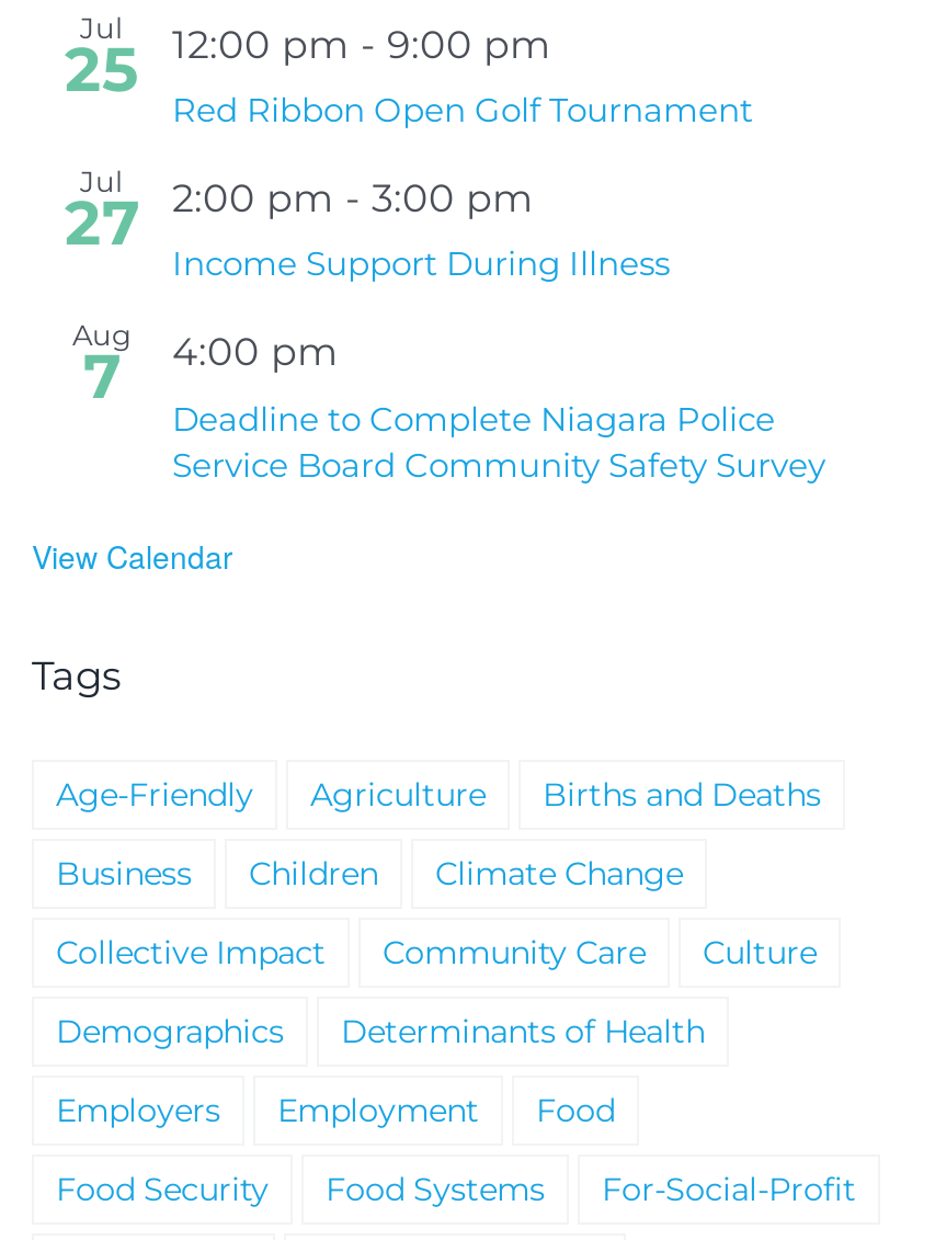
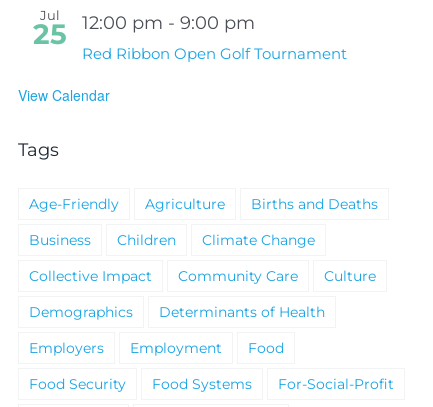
- Jul
- 27
- 2:00 pm - 3:00 pm
- Income Support During Illness
- Aug
- 7
- 4:00 pm
- Deadline to Complete Niagara Police
- Service Board Community Safety Survey
